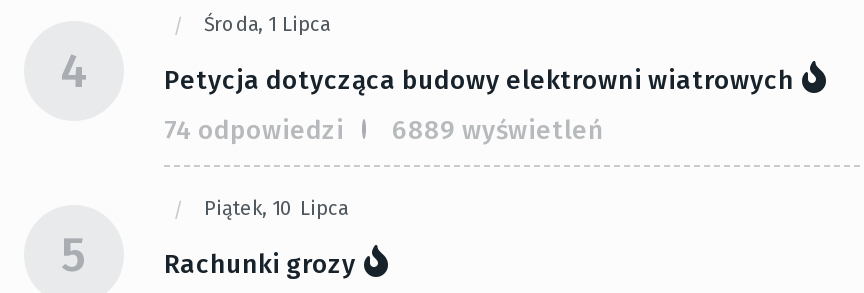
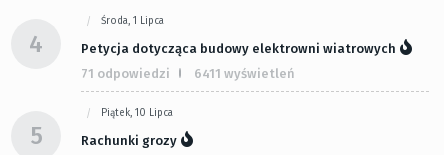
- 74 odpowiedzi
+ 71 odpowiedzi

- 6889 wyświetleń
+ 6411 wyświetleń
